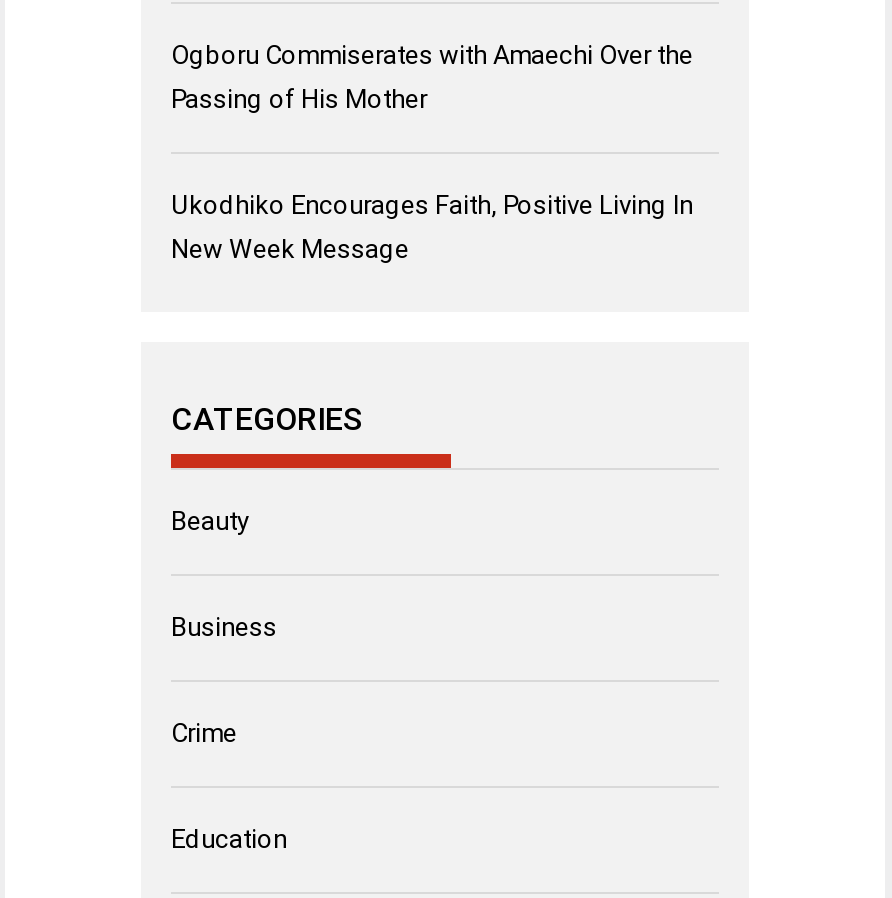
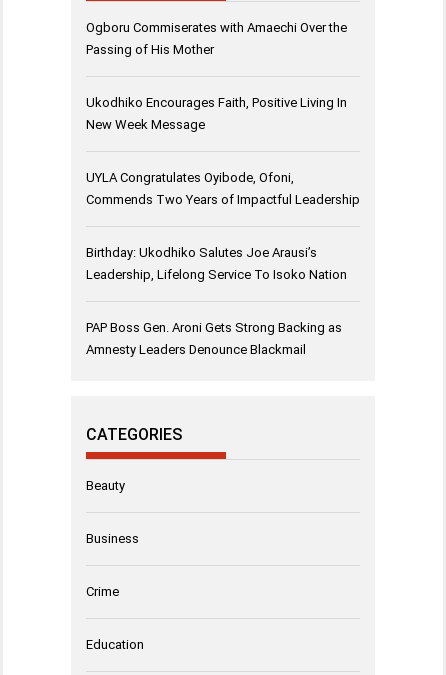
+ UYLA Congratulates Oyibode, Ofoni,
+ Commends Two Years of Impactful Leadership

+ Birthday: Ukodhiko Salutes Joe Arausi’s
+ Leadership, Lifelong Service To Isoko Nation

+ PAP Boss Gen. Aroni Gets Strong Backing as
+ Amnesty Leaders Denounce Blackmail
